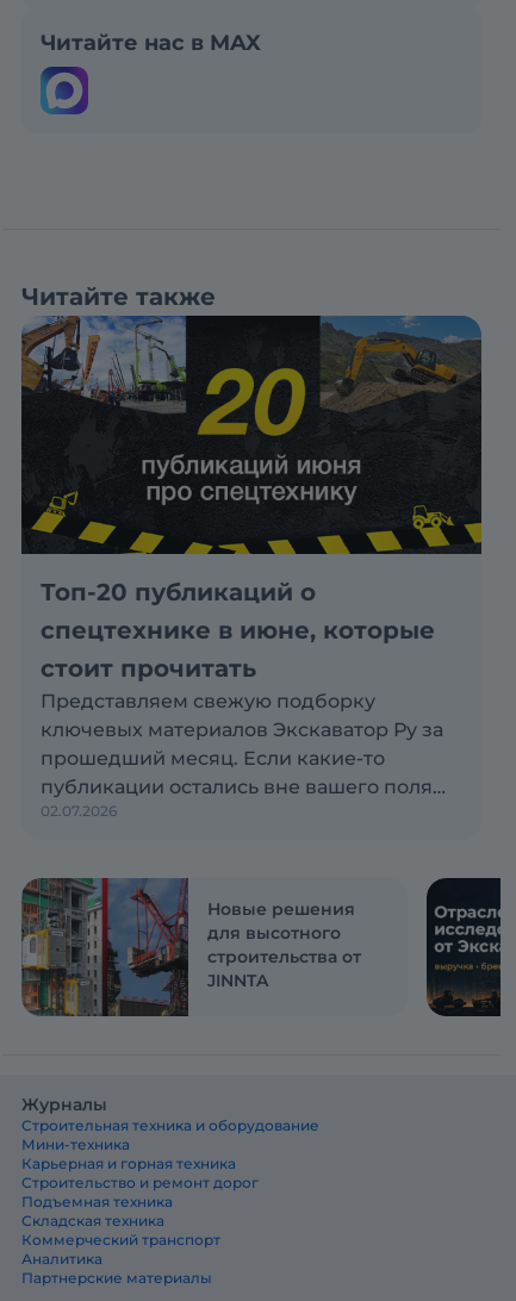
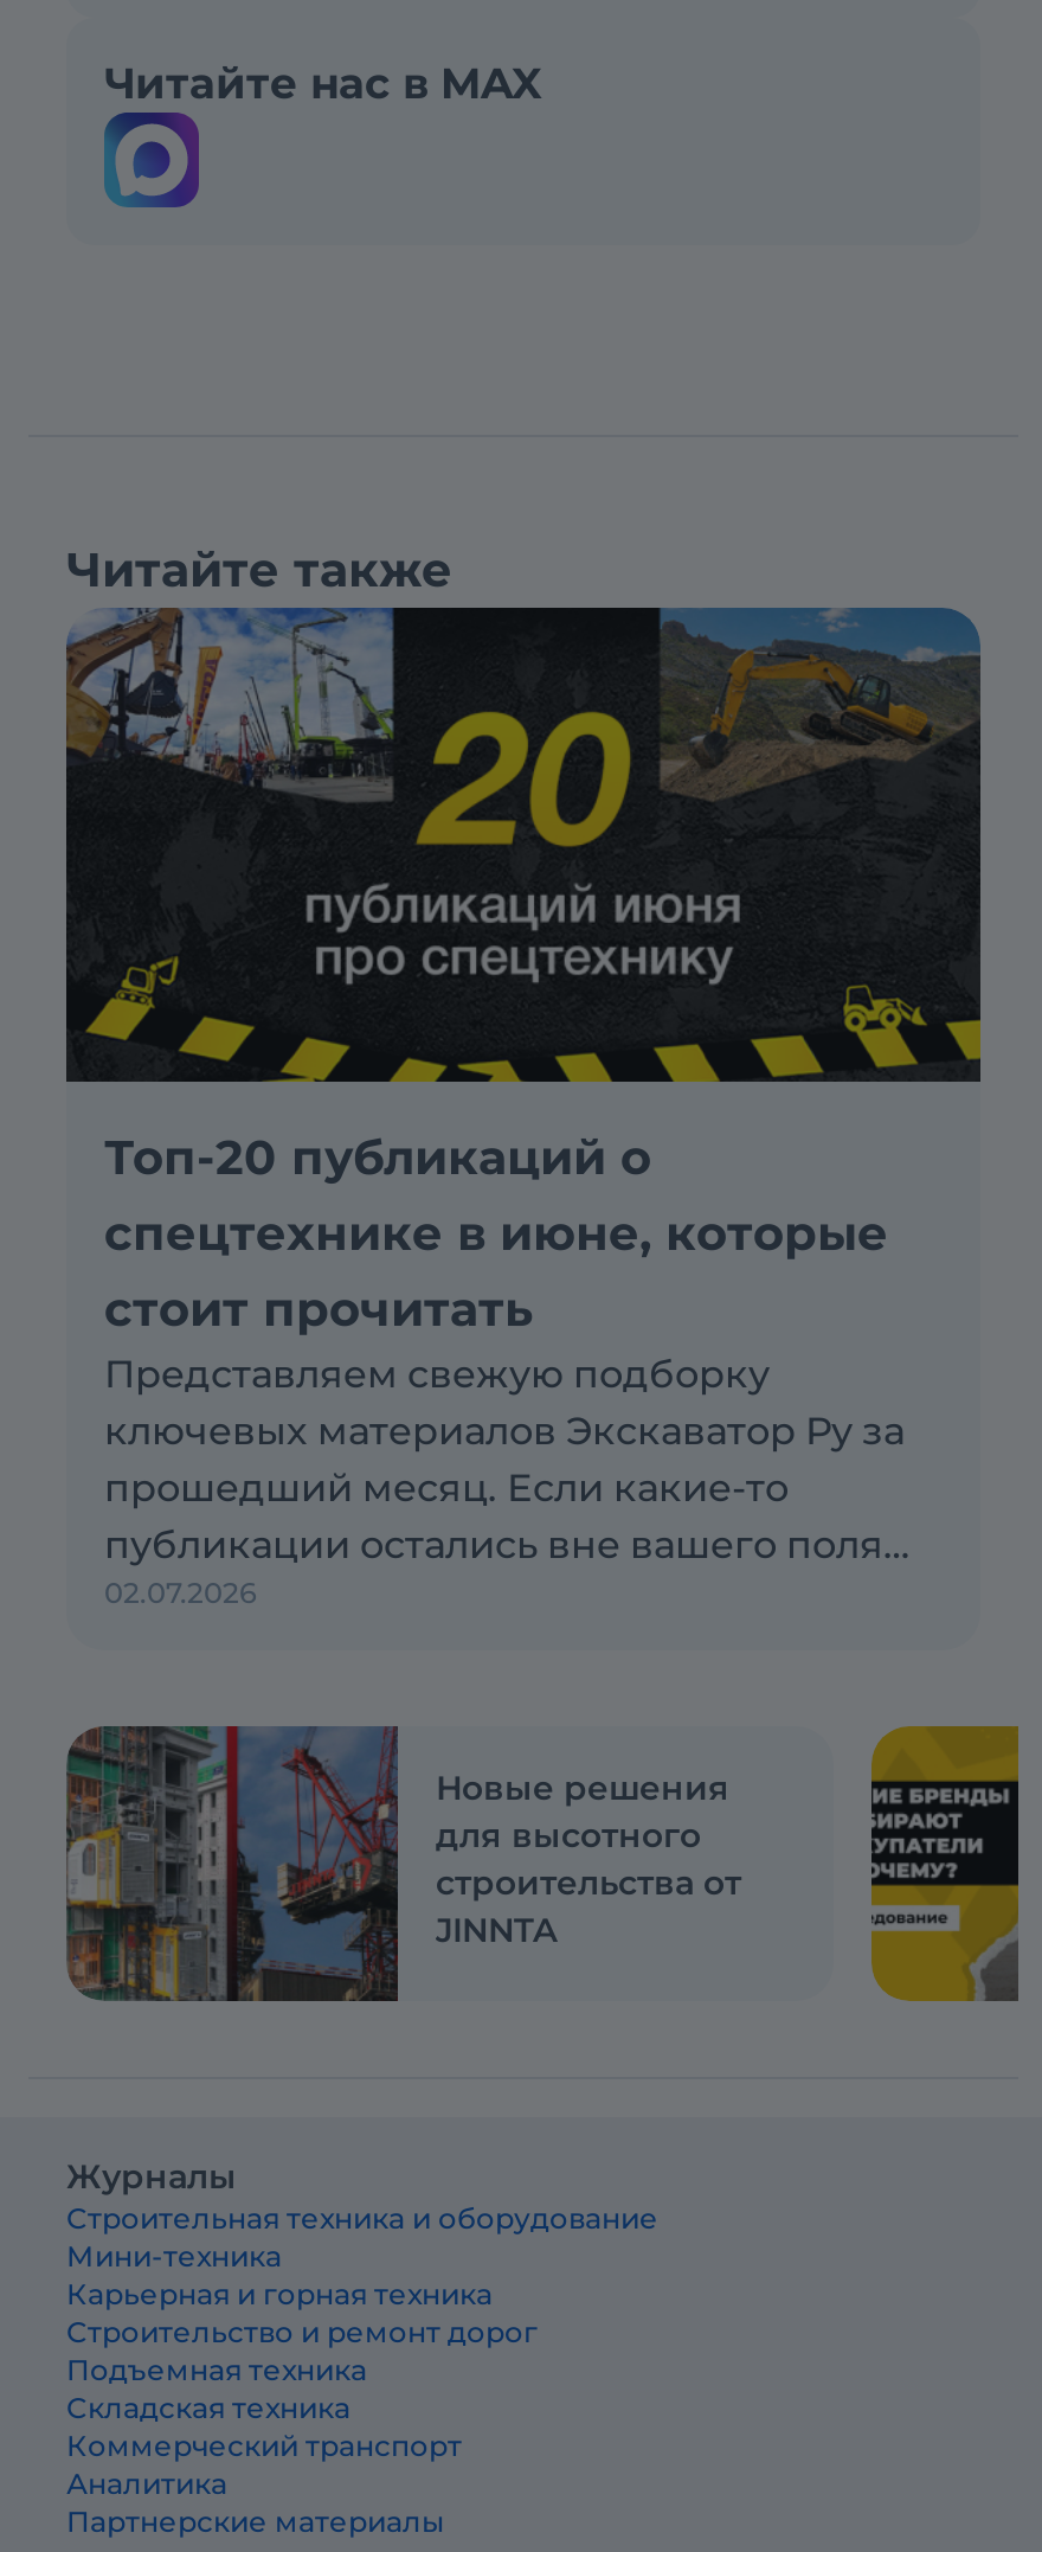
- [image]
+ [image]
